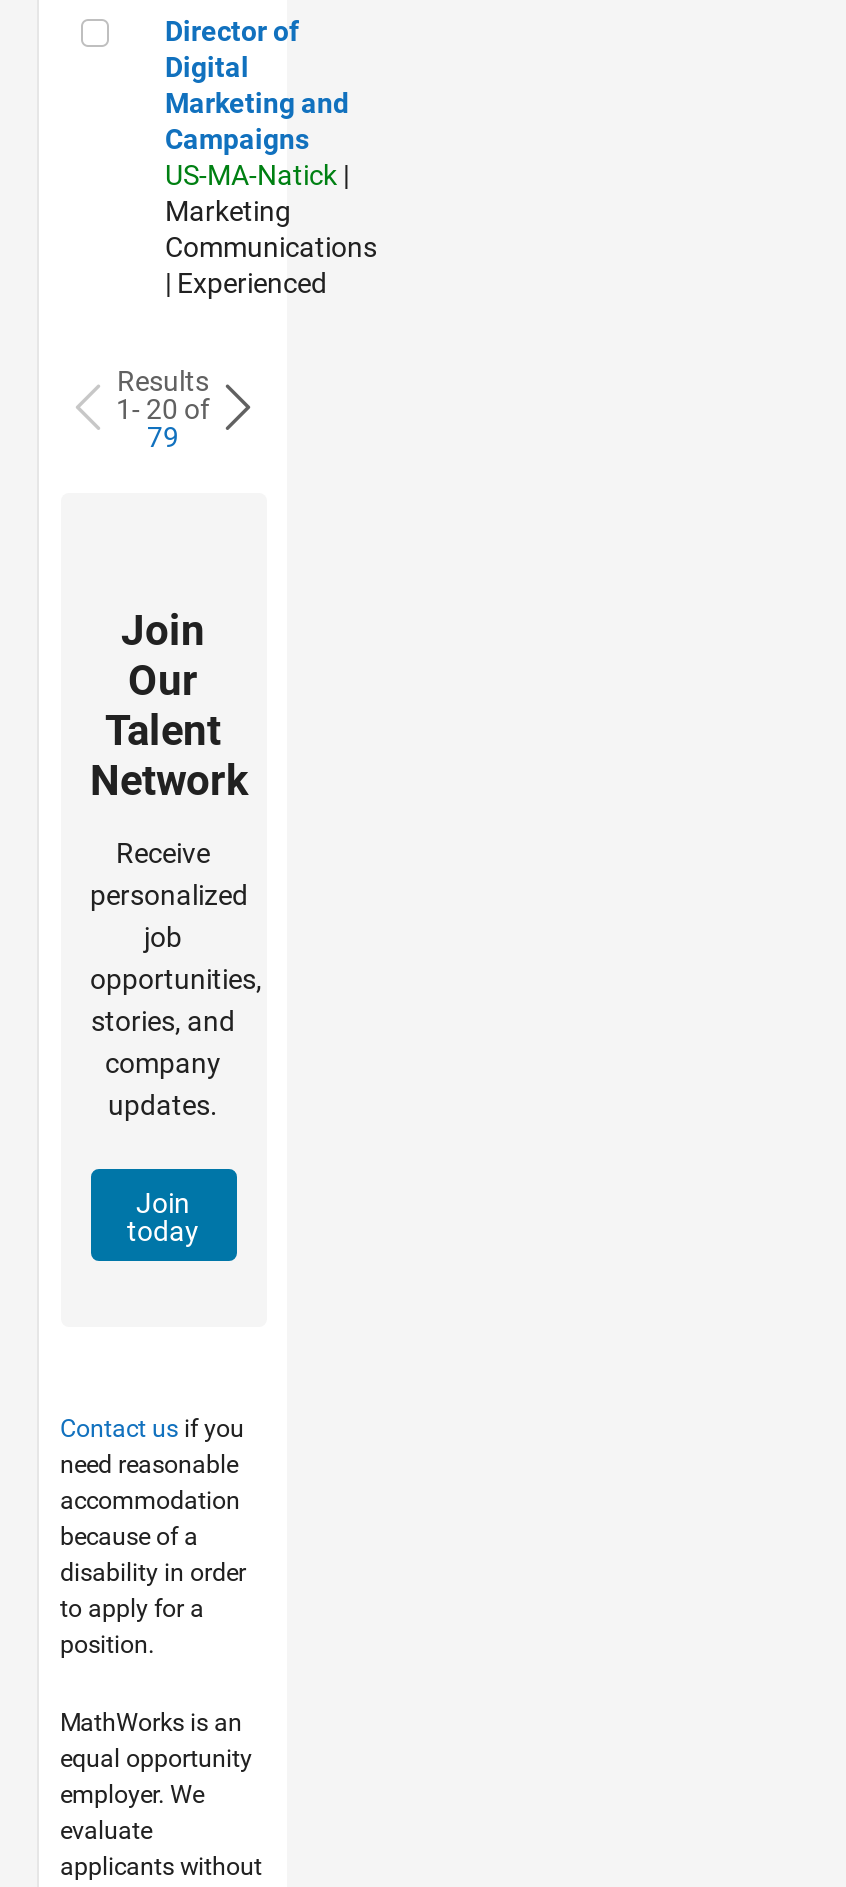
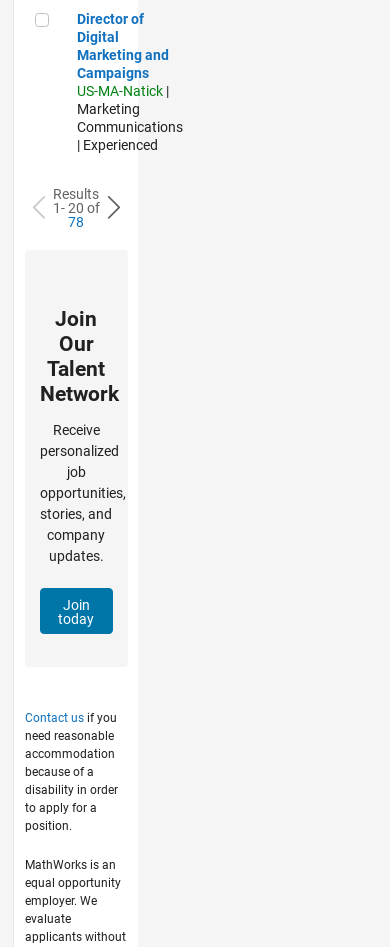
- 79
+ 78
